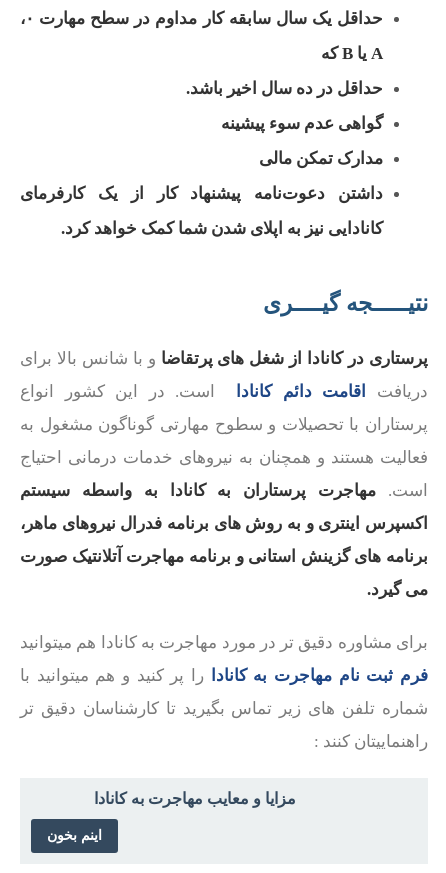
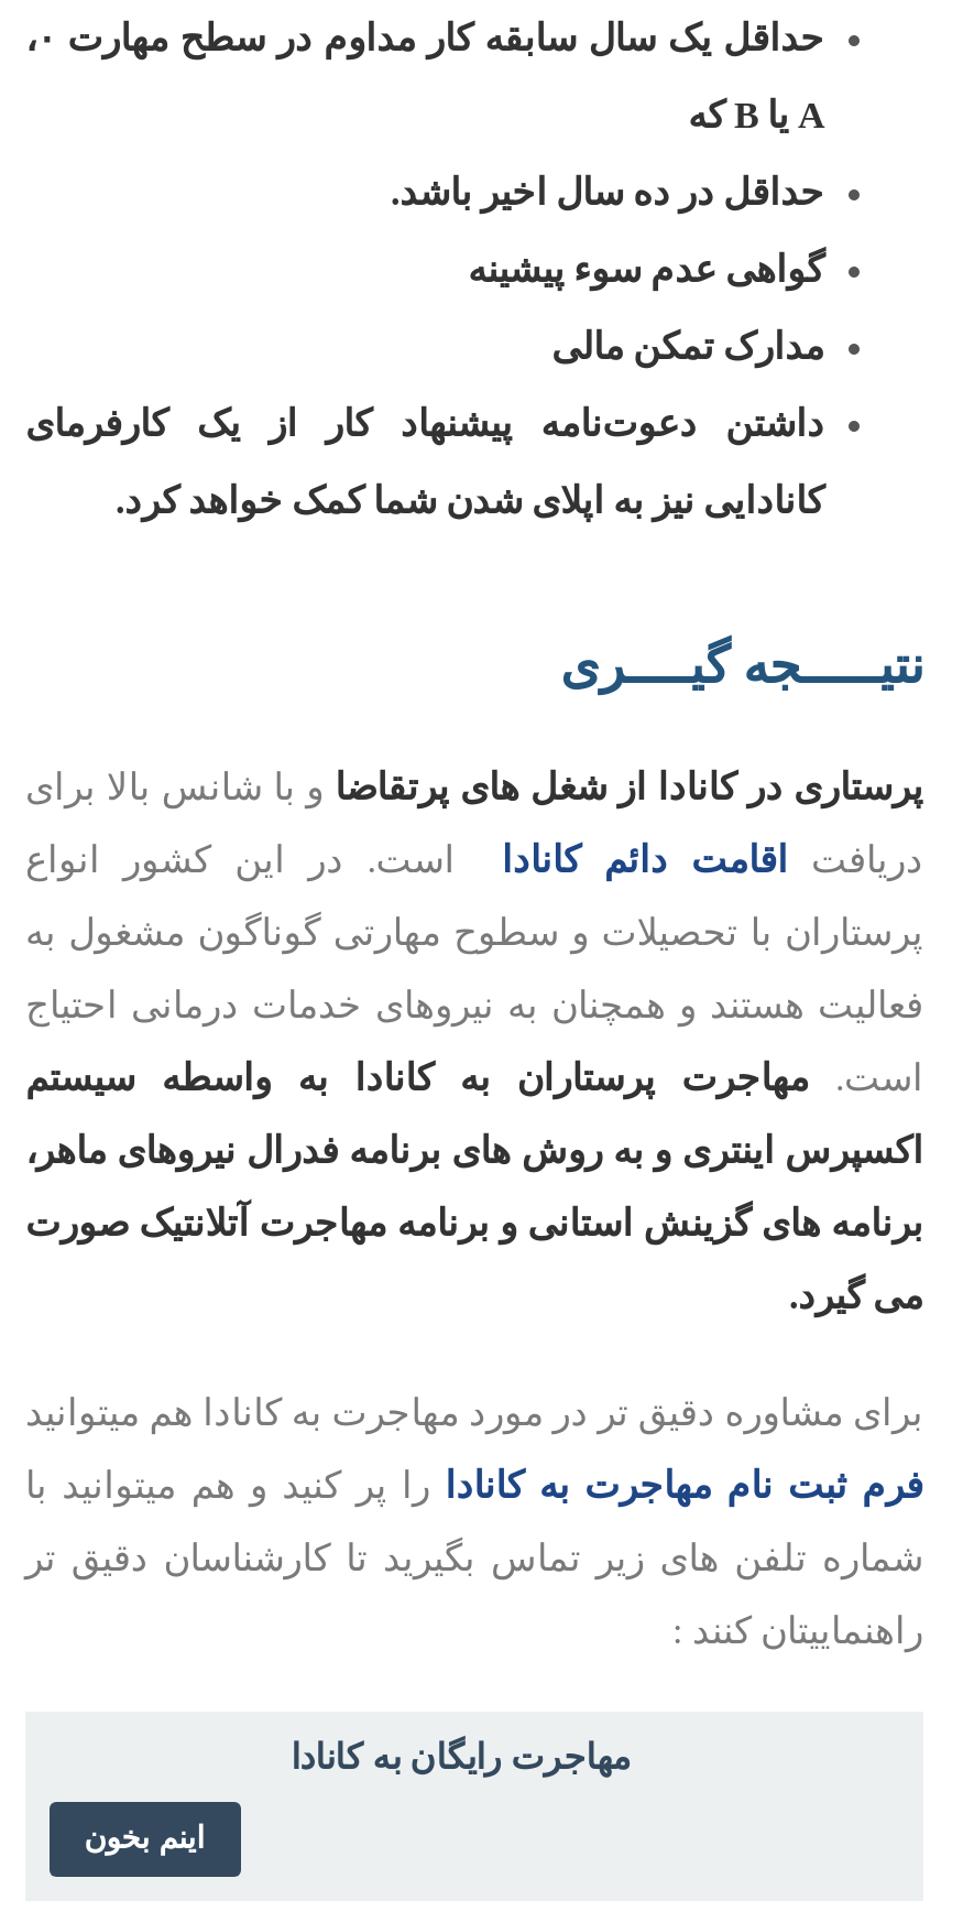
- مزایا و معایب مهاجرت به کانادا
+ مهاجرت رایگان به کانادا
